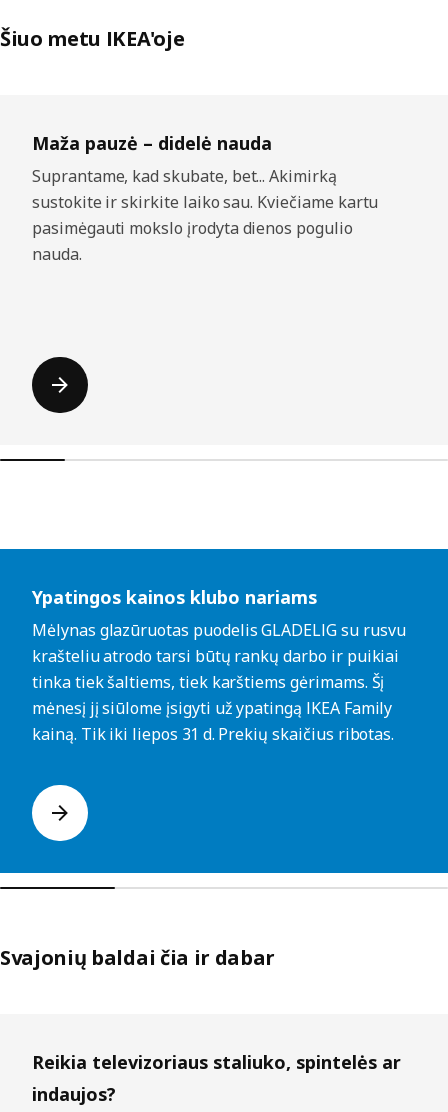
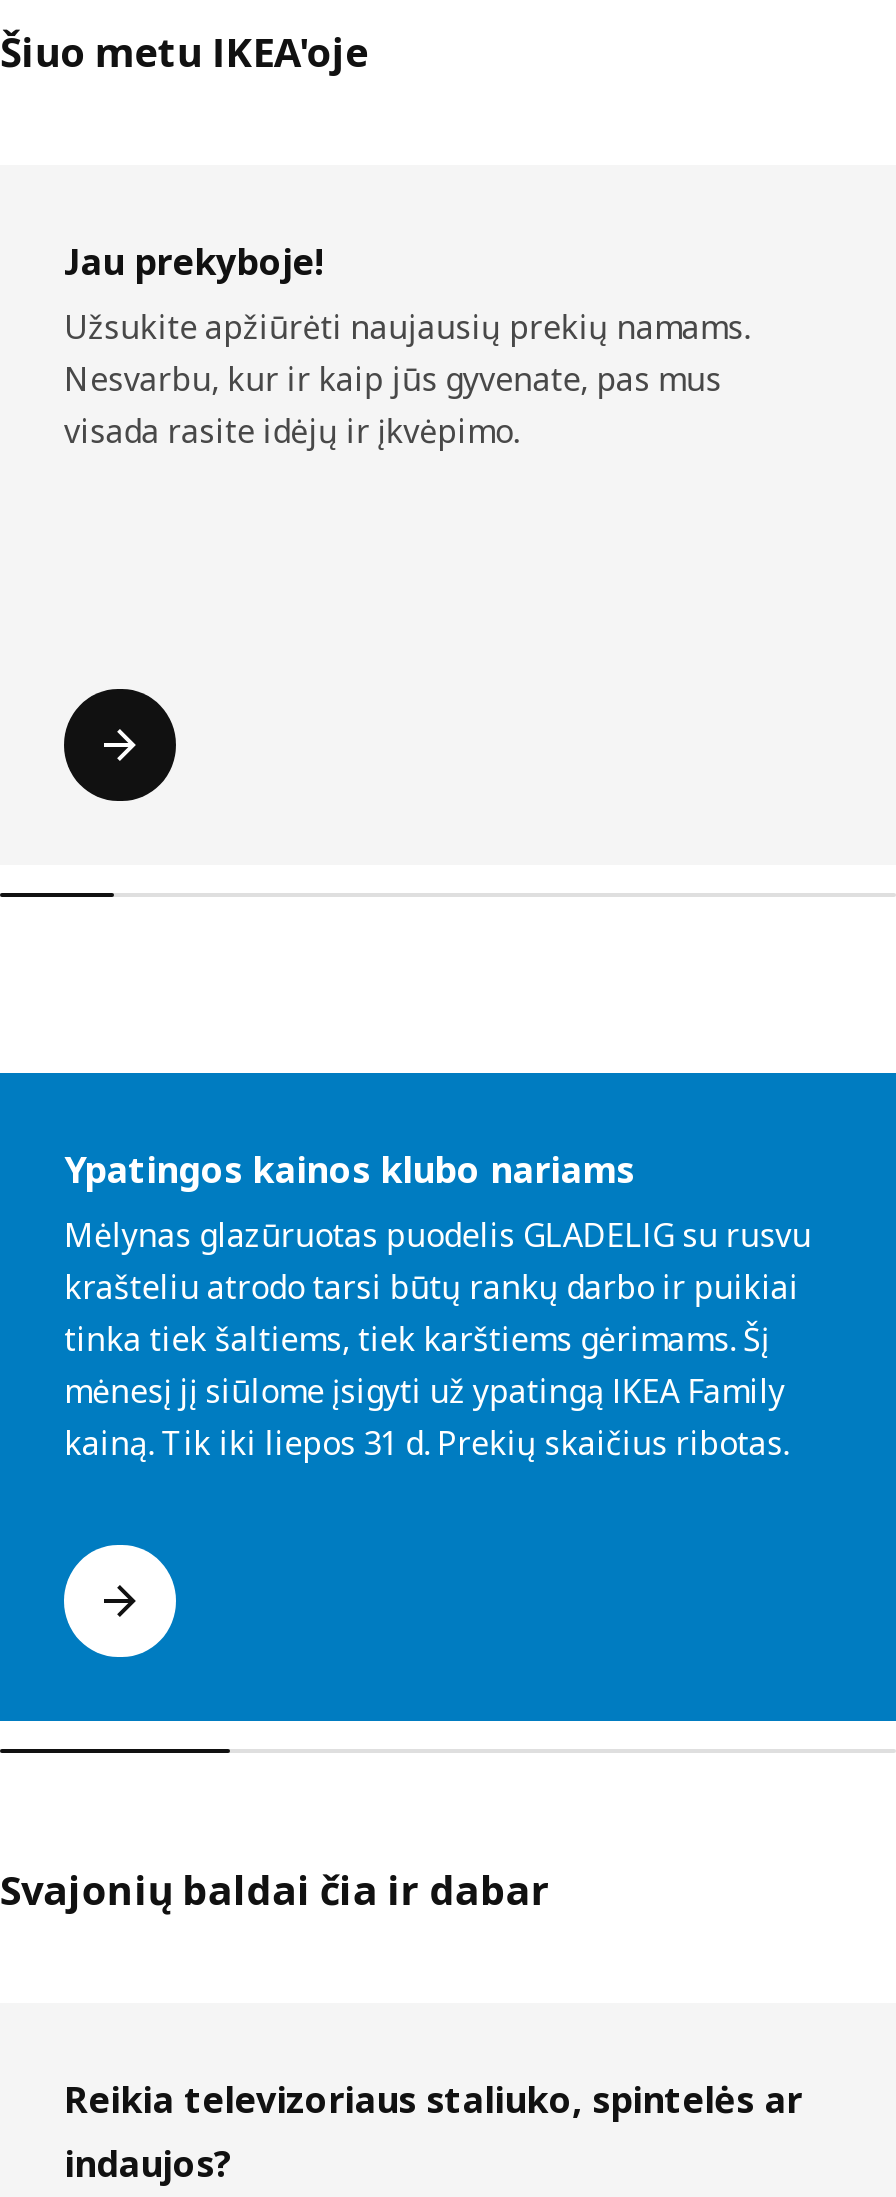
- Maža pauzė – didelė nauda
- Suprantame, kad skubate, bet... Akimirką
- sustokite ir skirkite laiko sau. Kviečiame kartu
- pasimėgauti mokslo įrodyta dienos pogulio
- nauda.
+ Jau prekyboje!
+ Užsukite apžiūrėti naujausių prekių namams.
+ Nesvarbu, kur ir kaip jūs gyvenate, pas mus
+ visada rasite idėjų ir įkvėpimo.
